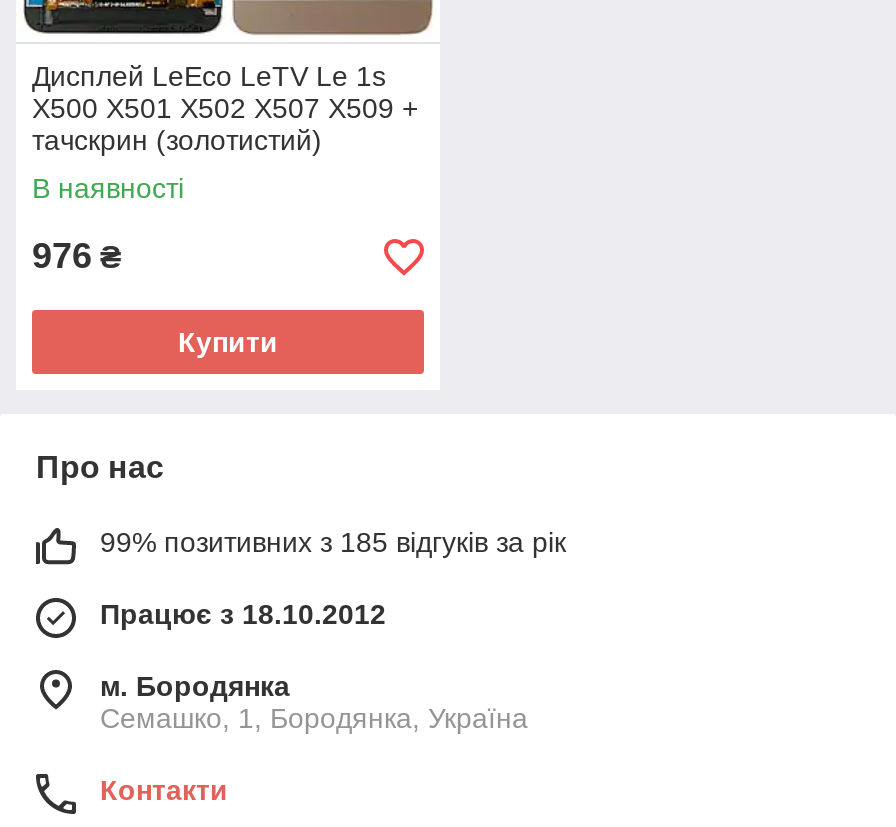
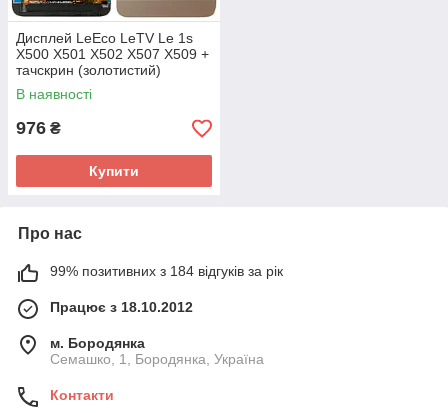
- 99% позитивних з 185 відгуків за рік
+ 99% позитивних з 184 відгуків за рік
